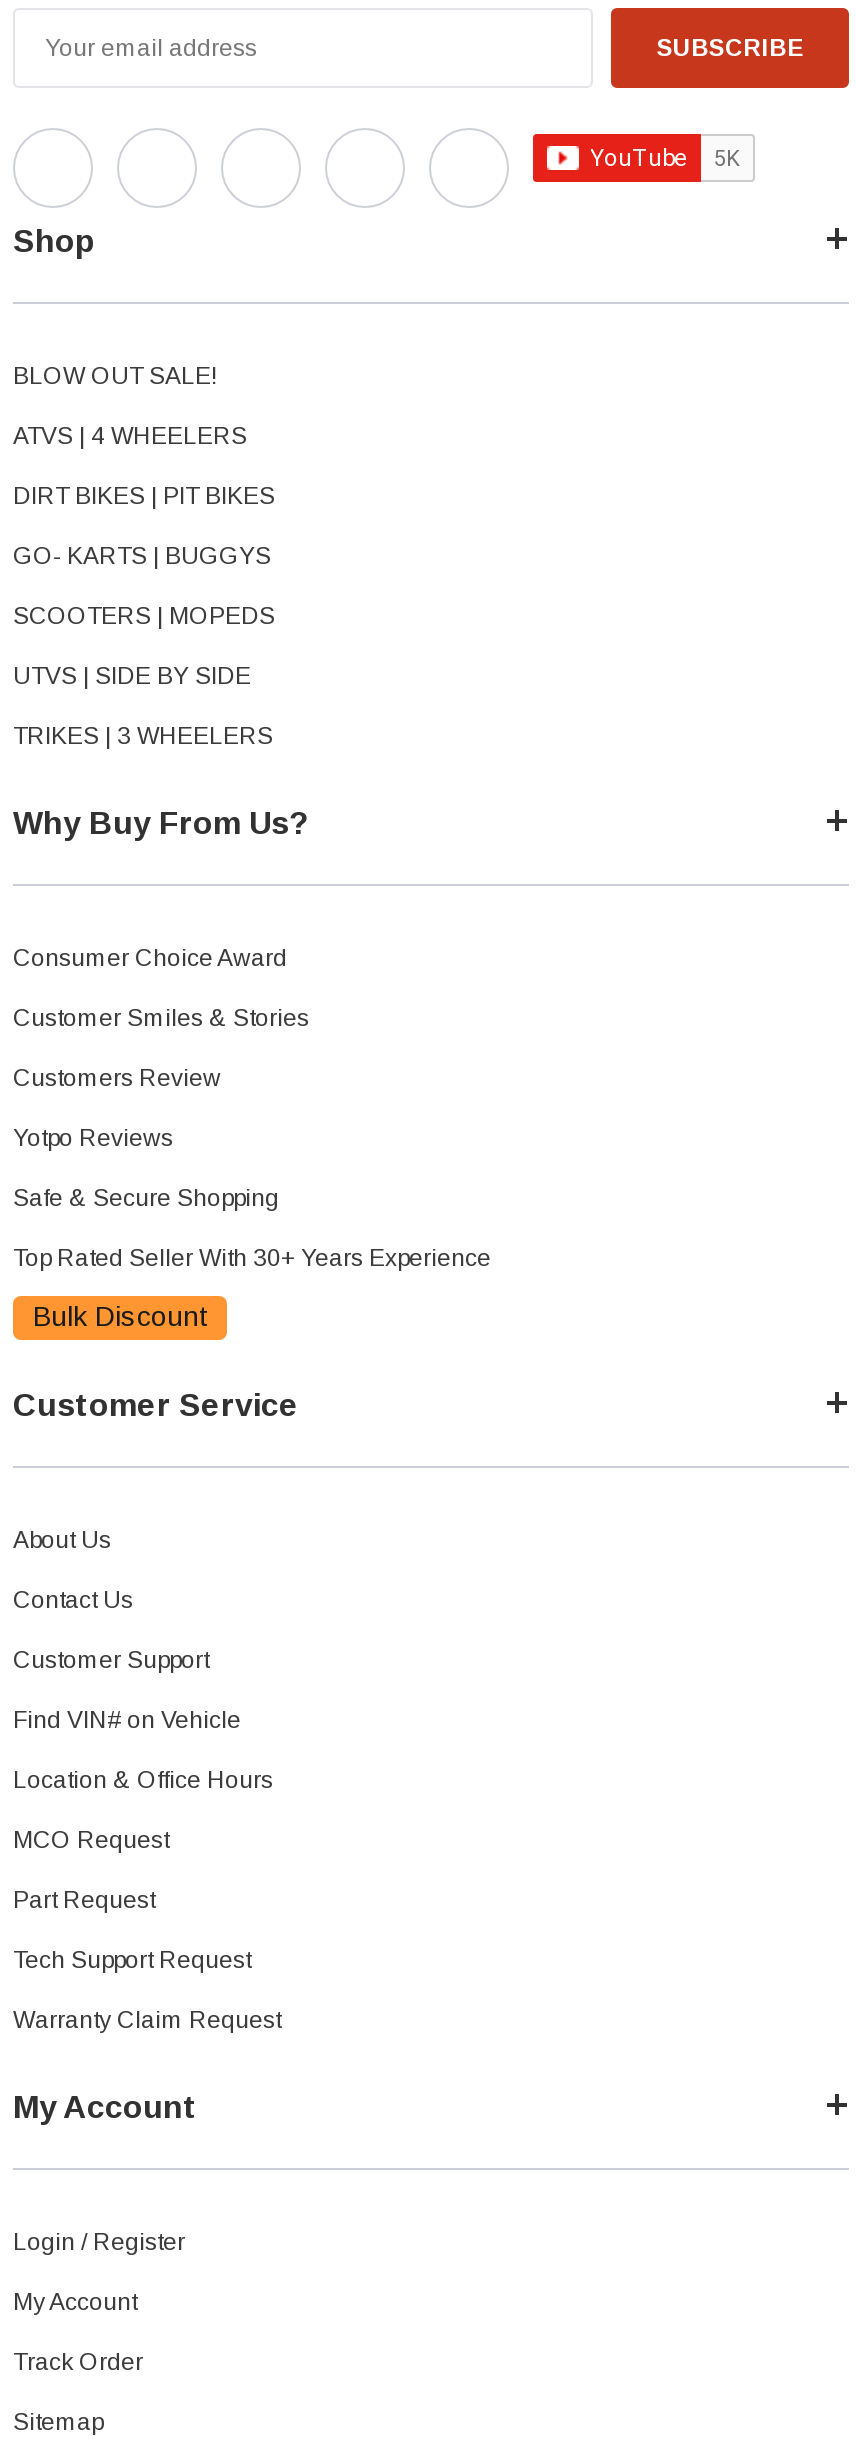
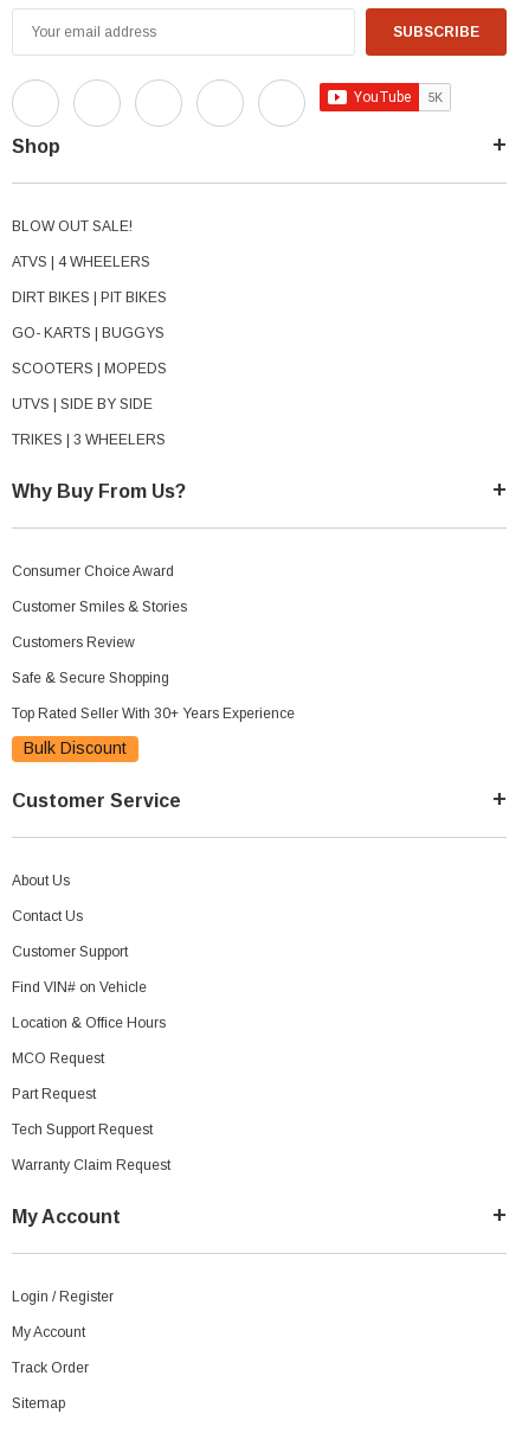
- Yotpo Reviews
